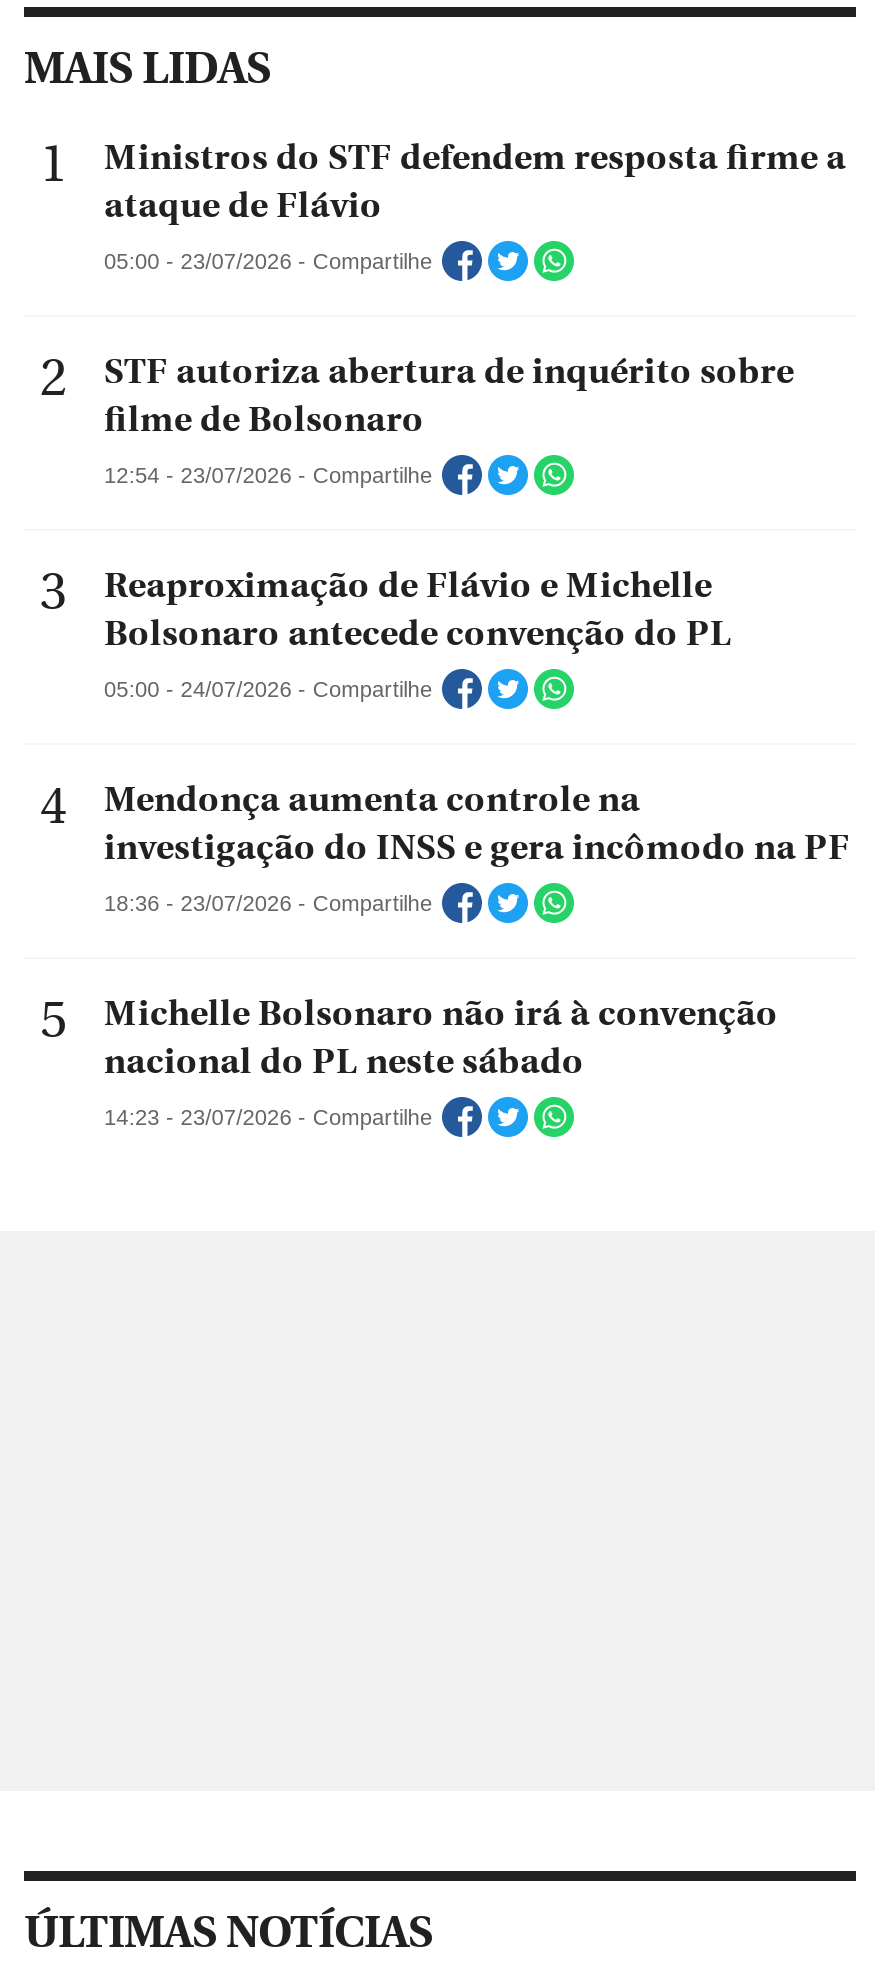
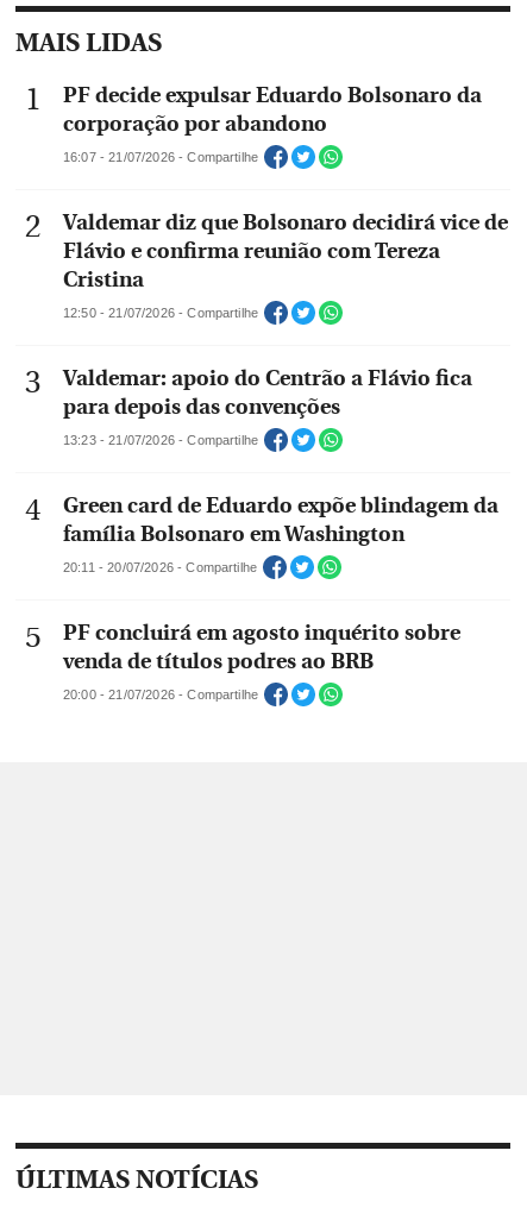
- Ministros do STF defendem resposta firme a
- ataque de Flávio
+ PF decide expulsar Eduardo Bolsonaro da
+ corporação por abandono

- 05:00 - 23/07/2026 - Compartilhe
+ 16:07 - 21/07/2026 - Compartilhe

- STF autoriza abertura de inquérito sobre
- filme de Bolsonaro
+ Valdemar diz que Bolsonaro decidirá vice de
+ Flávio e confirma reunião com Tereza
+ Cristina

- 12:54 - 23/07/2026 - Compartilhe
+ 12:50 - 21/07/2026 - Compartilhe

- Reaproximação de Flávio e Michelle
- Bolsonaro antecede convenção do PL
+ Valdemar: apoio do Centrão a Flávio fica
+ para depois das convenções

- 05:00 - 24/07/2026 - Compartilhe
+ 13:23 - 21/07/2026 - Compartilhe

- Mendonça aumenta controle na
- investigação do INSS e gera incômodo na PF
+ Green card de Eduardo expõe blindagem da
+ família Bolsonaro em Washington

- 18:36 - 23/07/2026 - Compartilhe
+ 20:11 - 20/07/2026 - Compartilhe

- Michelle Bolsonaro não irá à convenção
- nacional do PL neste sábado
+ PF concluirá em agosto inquérito sobre
+ venda de títulos podres ao BRB

- 14:23 - 23/07/2026 - Compartilhe
+ 20:00 - 21/07/2026 - Compartilhe
